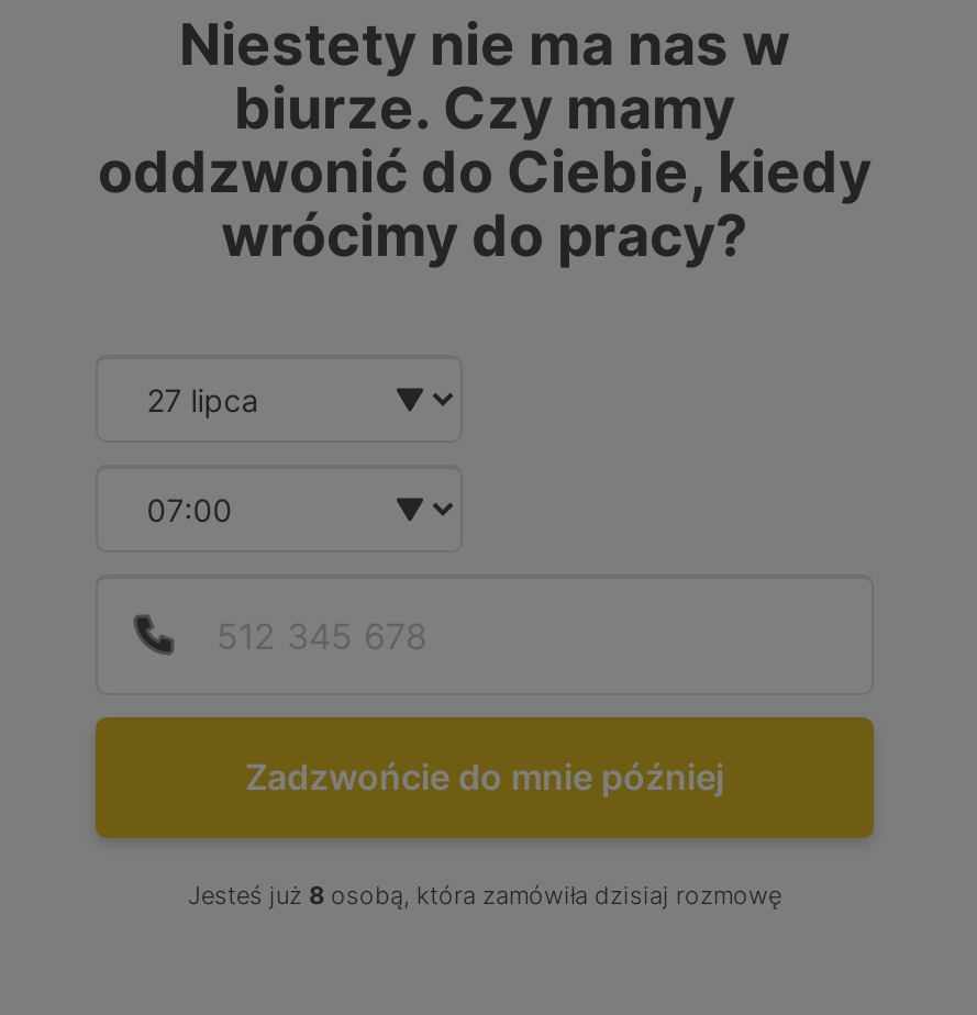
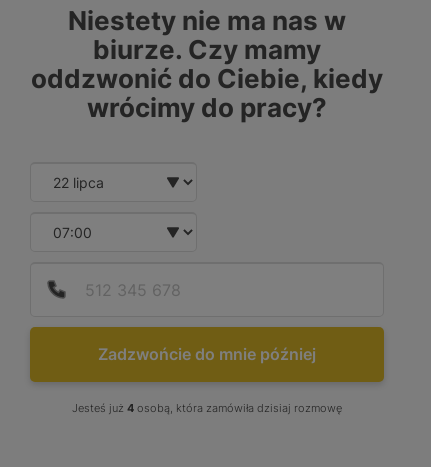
- Jesteś już 8 osobą, która zamówiła dzisiaj rozmowę
+ Jesteś już 4 osobą, która zamówiła dzisiaj rozmowę
